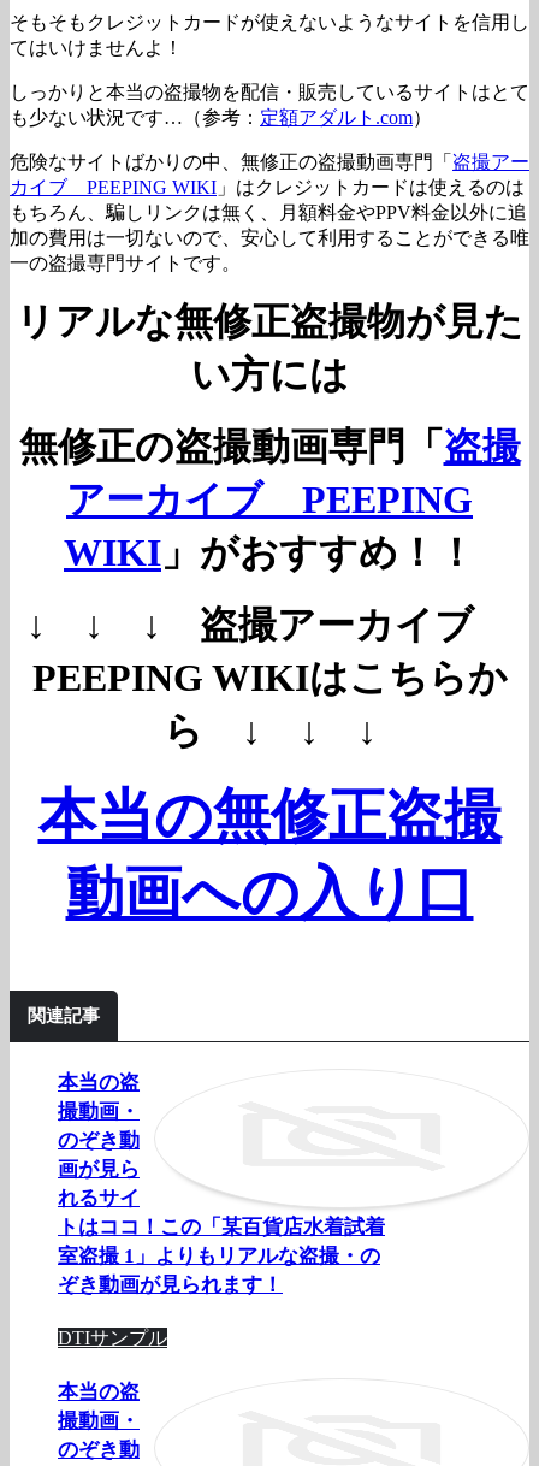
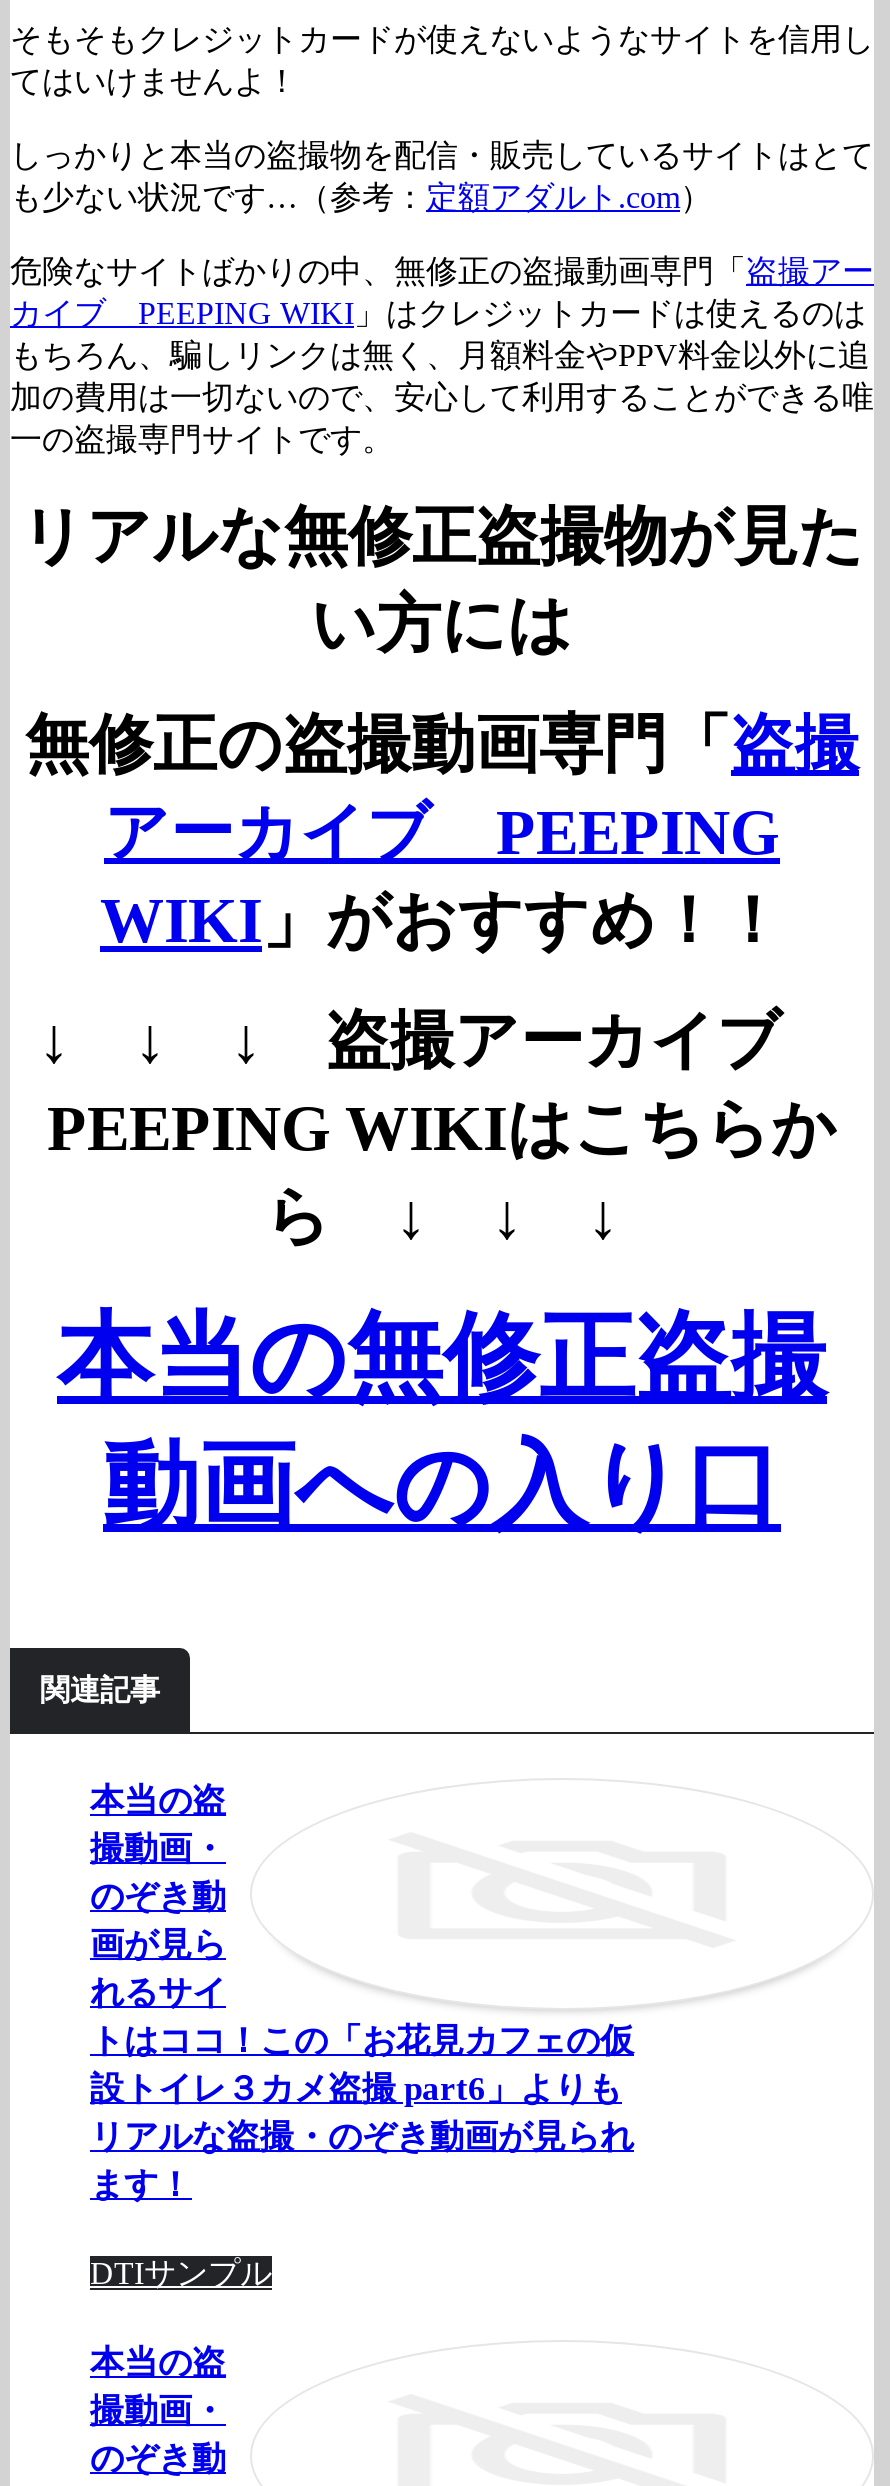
- トはココ！この「某百貨店水着試着
- 室盗撮 1」よりもリアルな盗撮・の
- ぞき動画が見られます！
+ トはココ！この「お花見カフェの仮
+ 設トイレ３カメ盗撮 part6」よりも
+ リアルな盗撮・のぞき動画が見られ
+ ます！
